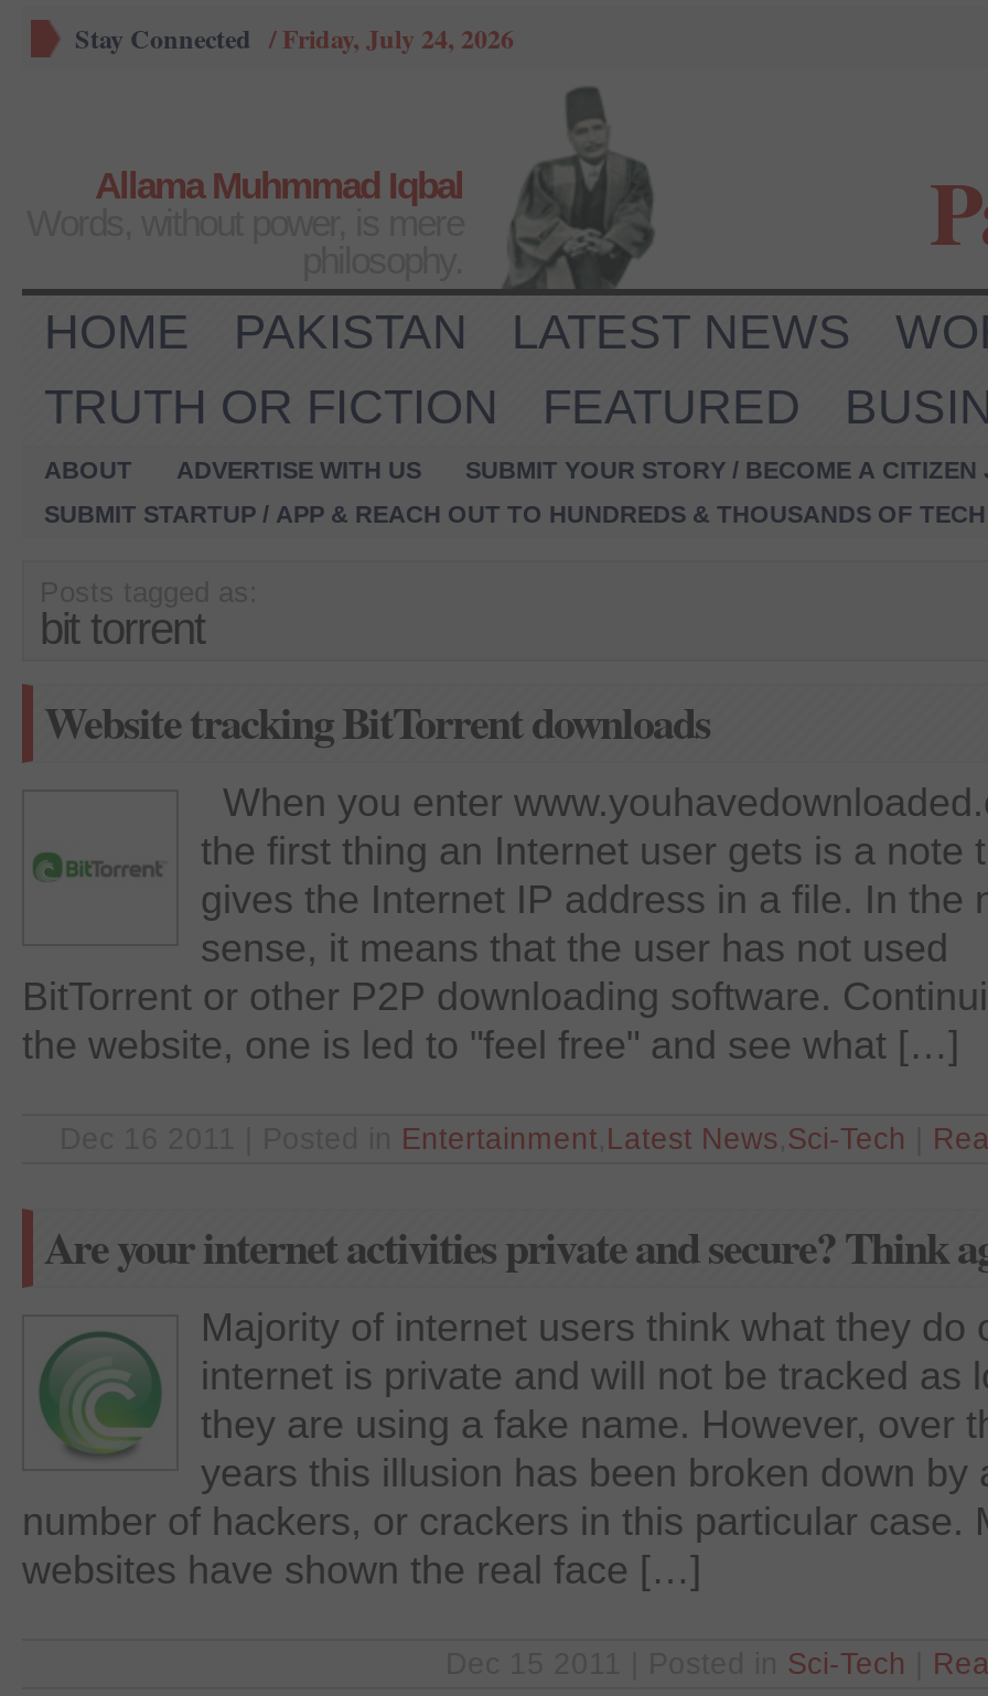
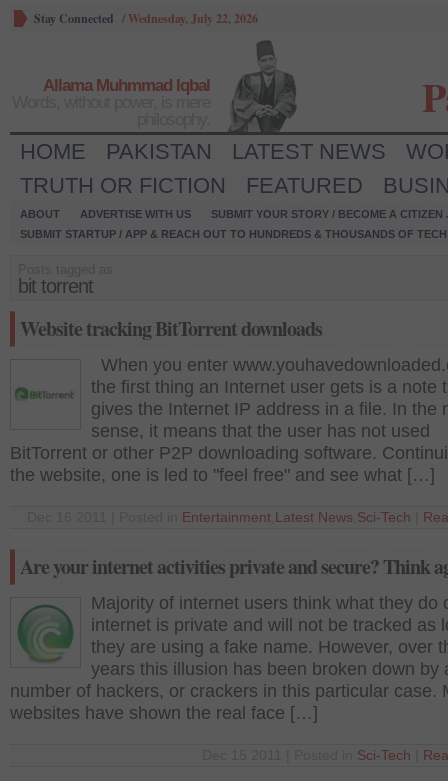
- Stay Connected / Friday, July 24, 2026
+ Stay Connected / Wednesday, July 22, 2026
